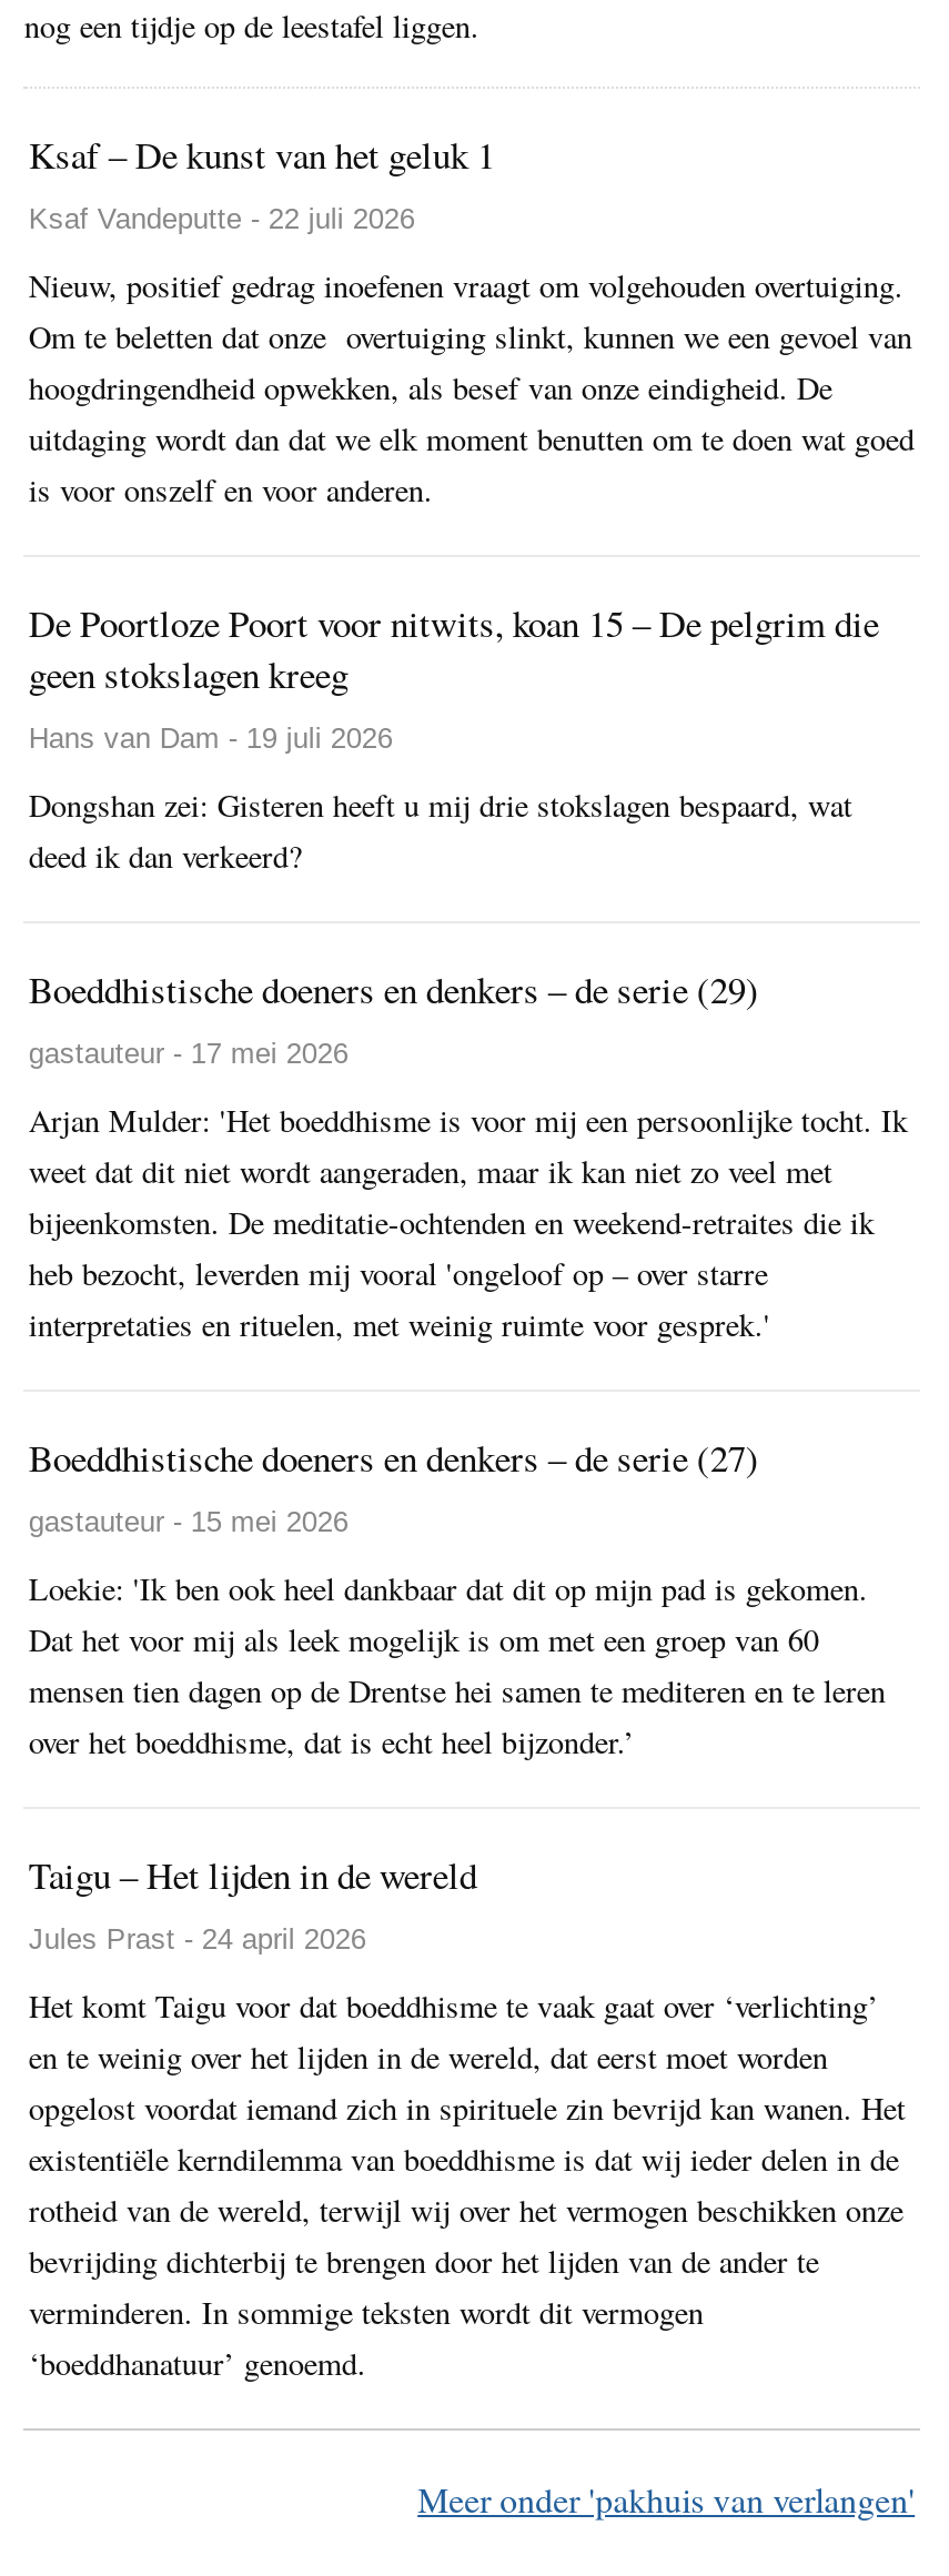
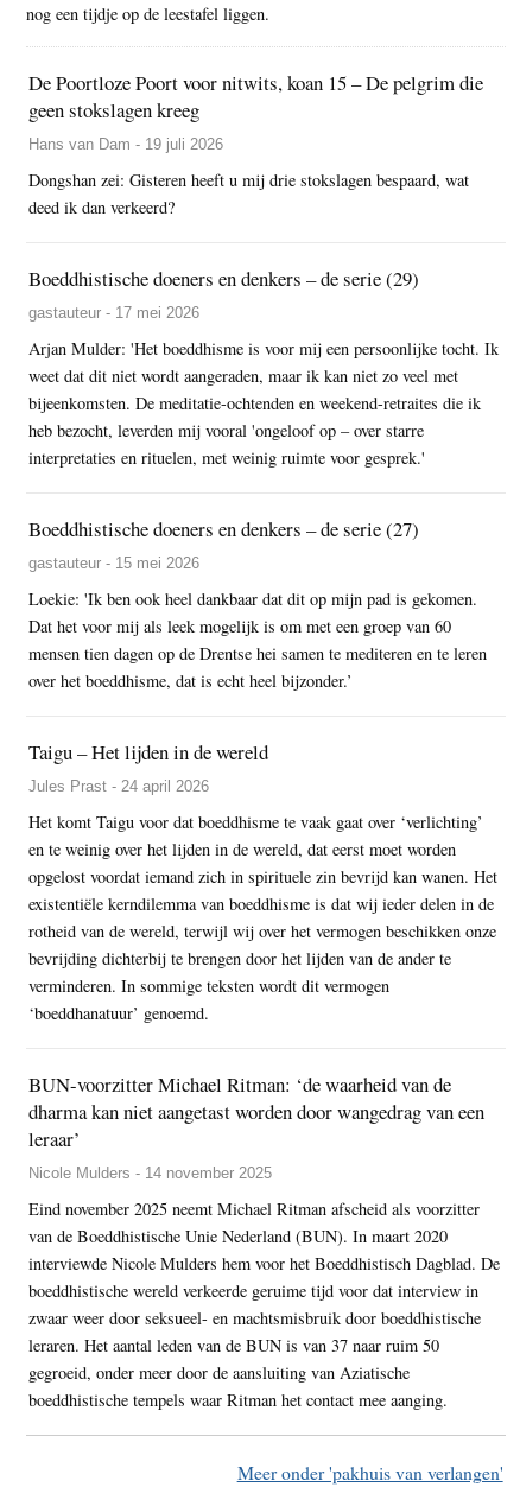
- Ksaf – De kunst van het geluk 1
- Ksaf Vandeputte - 22 juli 2026
- Nieuw, positief gedrag inoefenen vraagt om volgehouden overtuiging.
- Om te beletten dat onze overtuiging slinkt, kunnen we een gevoel van
- hoogdringendheid opwekken, als besef van onze eindigheid. De
- uitdaging wordt dan dat we elk moment benutten om te doen wat goed
- is voor onszelf en voor anderen.

moved up: De Poortloze Poort voor nitwits, koan 15 – De pelgrim die | geen stokslagen kreeg | Hans van Dam - 19 juli 2026 | ... | verminderen. In sommige teksten wordt dit vermogen | ‘boeddhanatuur’ genoemd.

+ BUN-voorzitter Michael Ritman: ‘de waarheid van de
+ dharma kan niet aangetast worden door wangedrag van een
+ leraar’
+ Nicole Mulders - 14 november 2025
+ Eind november 2025 neemt Michael Ritman afscheid als voorzitter
+ van de Boeddhistische Unie Nederland (BUN). In maart 2020
+ interviewde Nicole Mulders hem voor het Boeddhistisch Dagblad. De
+ boeddhistische wereld verkeerde geruime tijd voor dat interview in
+ zwaar weer door seksueel- en machtsmisbruik door boeddhistische
+ leraren. Het aantal leden van de BUN is van 37 naar ruim 50
+ gegroeid, onder meer door de aansluiting van Aziatische
+ boeddhistische tempels waar Ritman het contact mee aanging.
